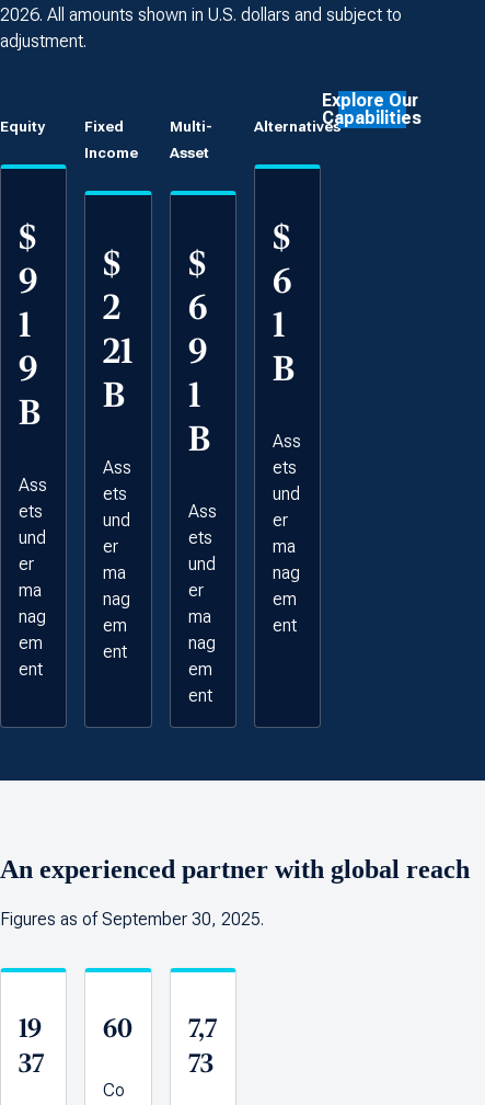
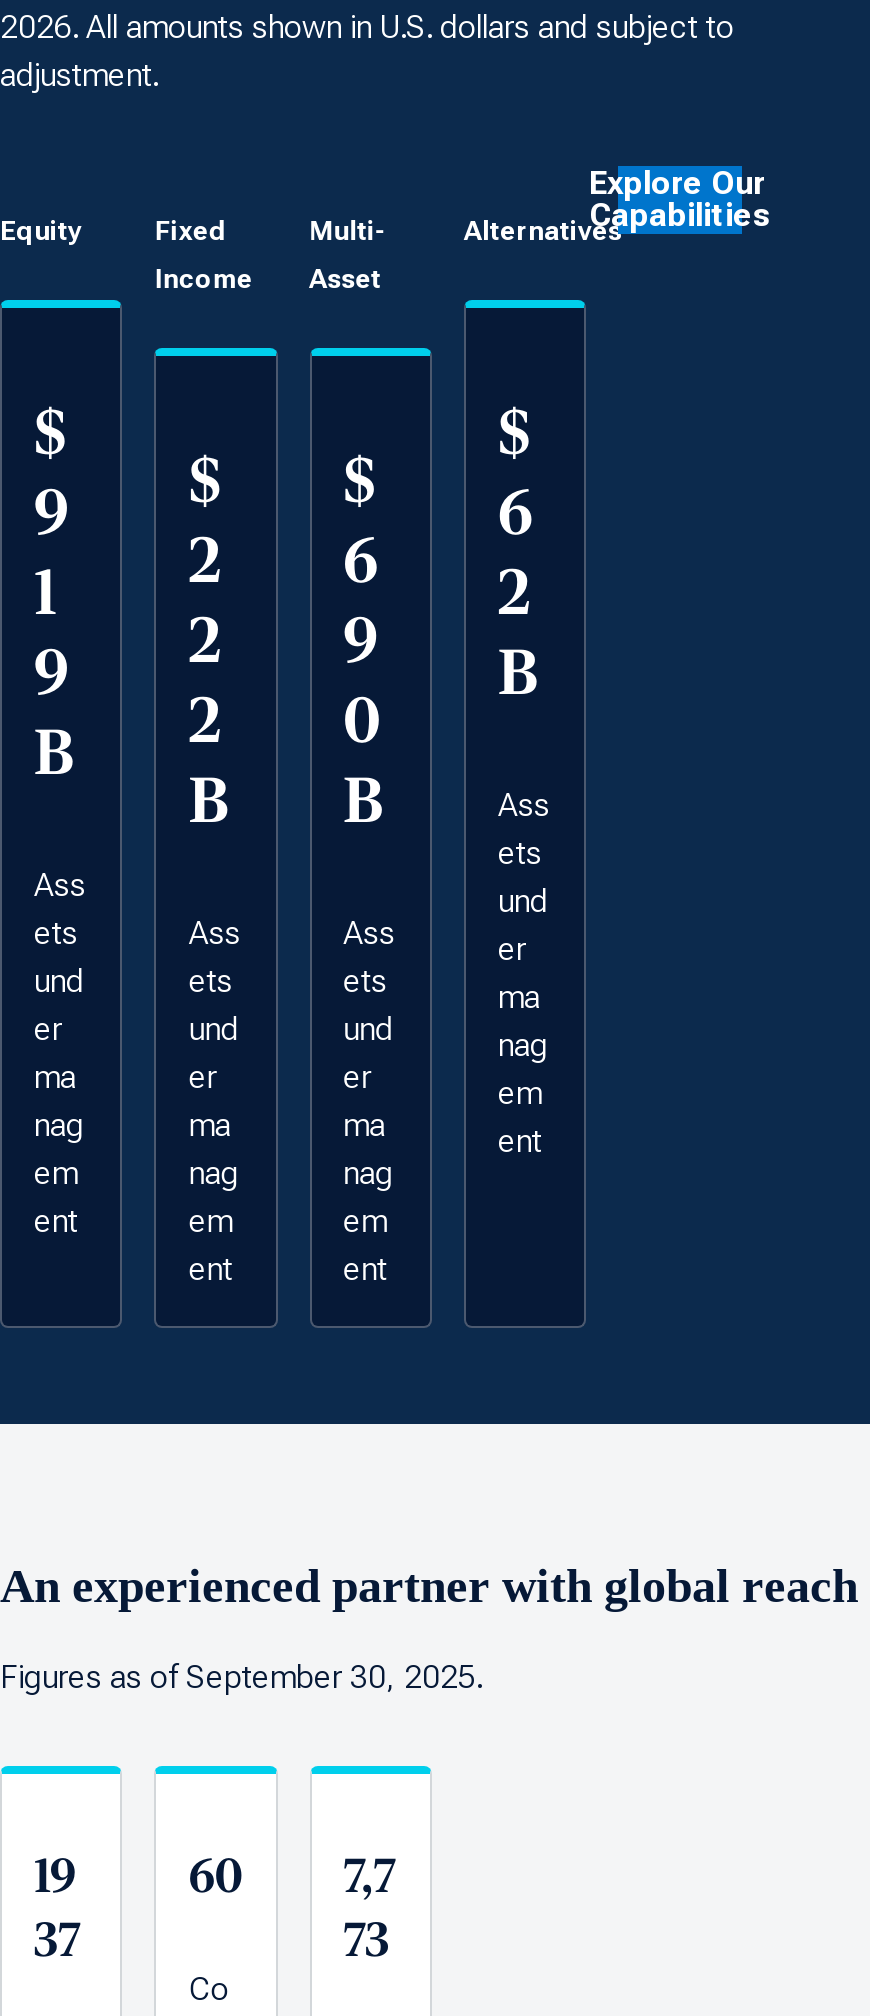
- 1 2 6 1
+ 1 2 6 2

- 21
+ 2
+ 2

moved down: B | Ass | ets | ... | em | ent

- 1
+ 0
